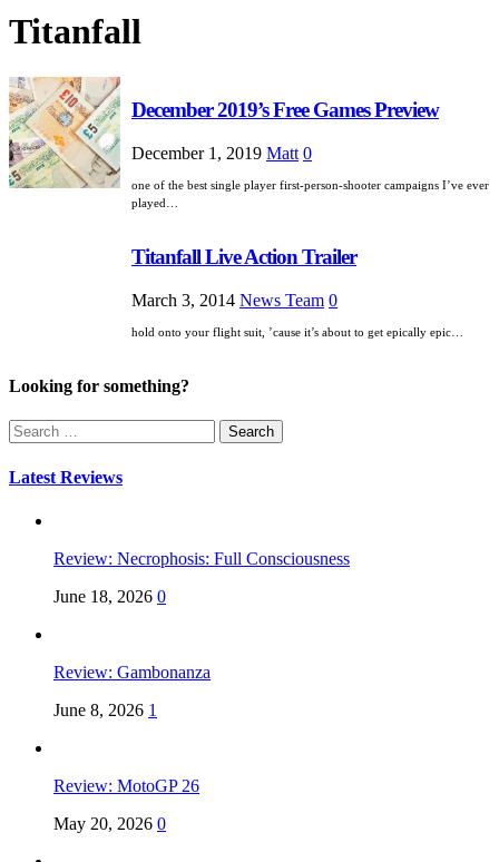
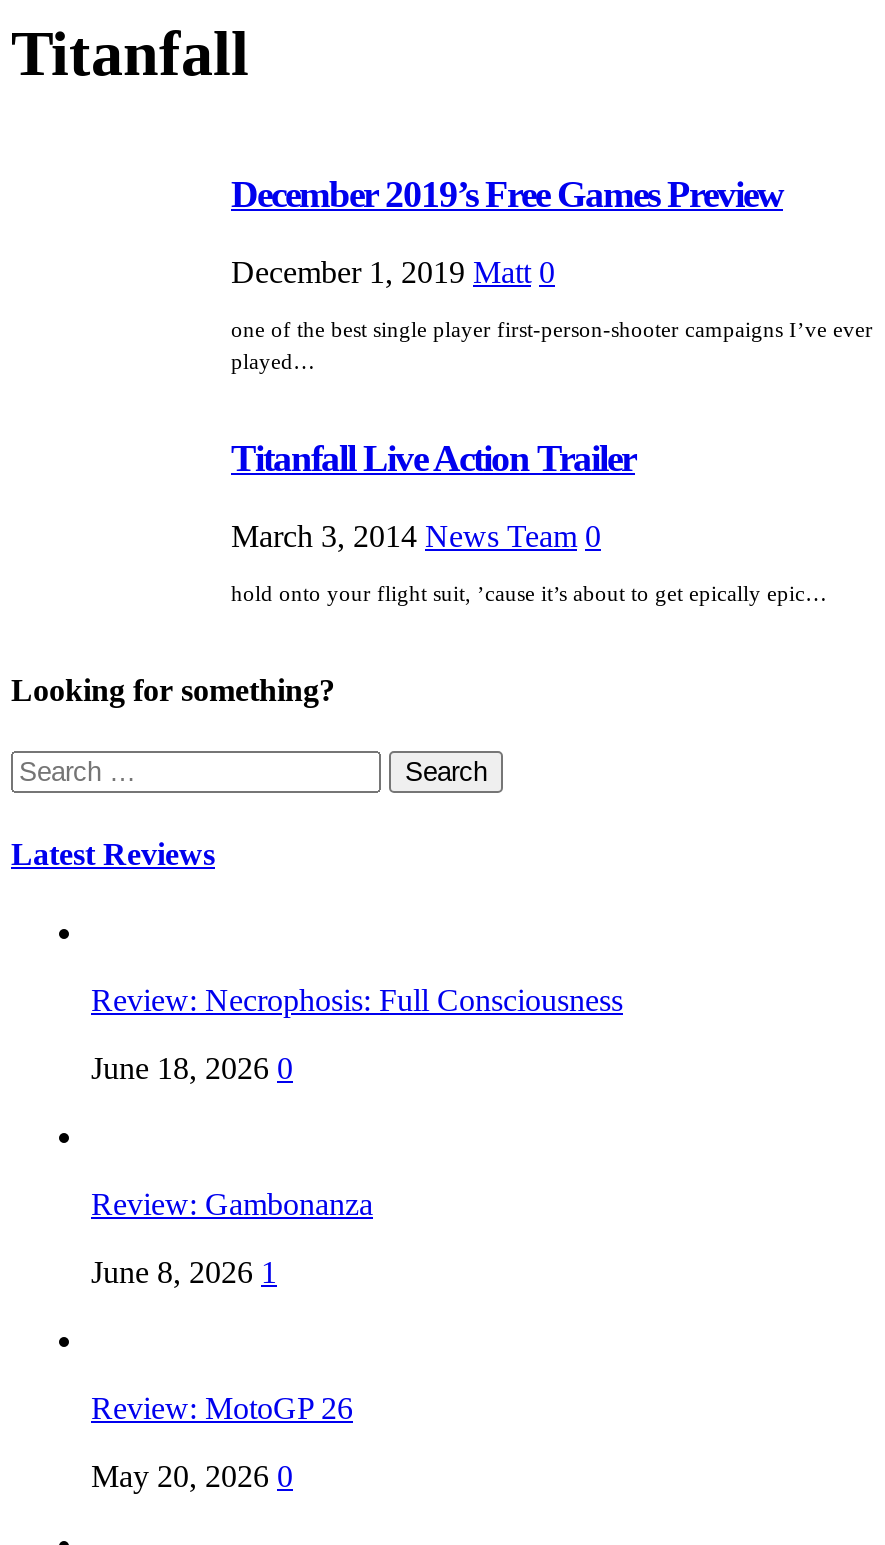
- [image]
